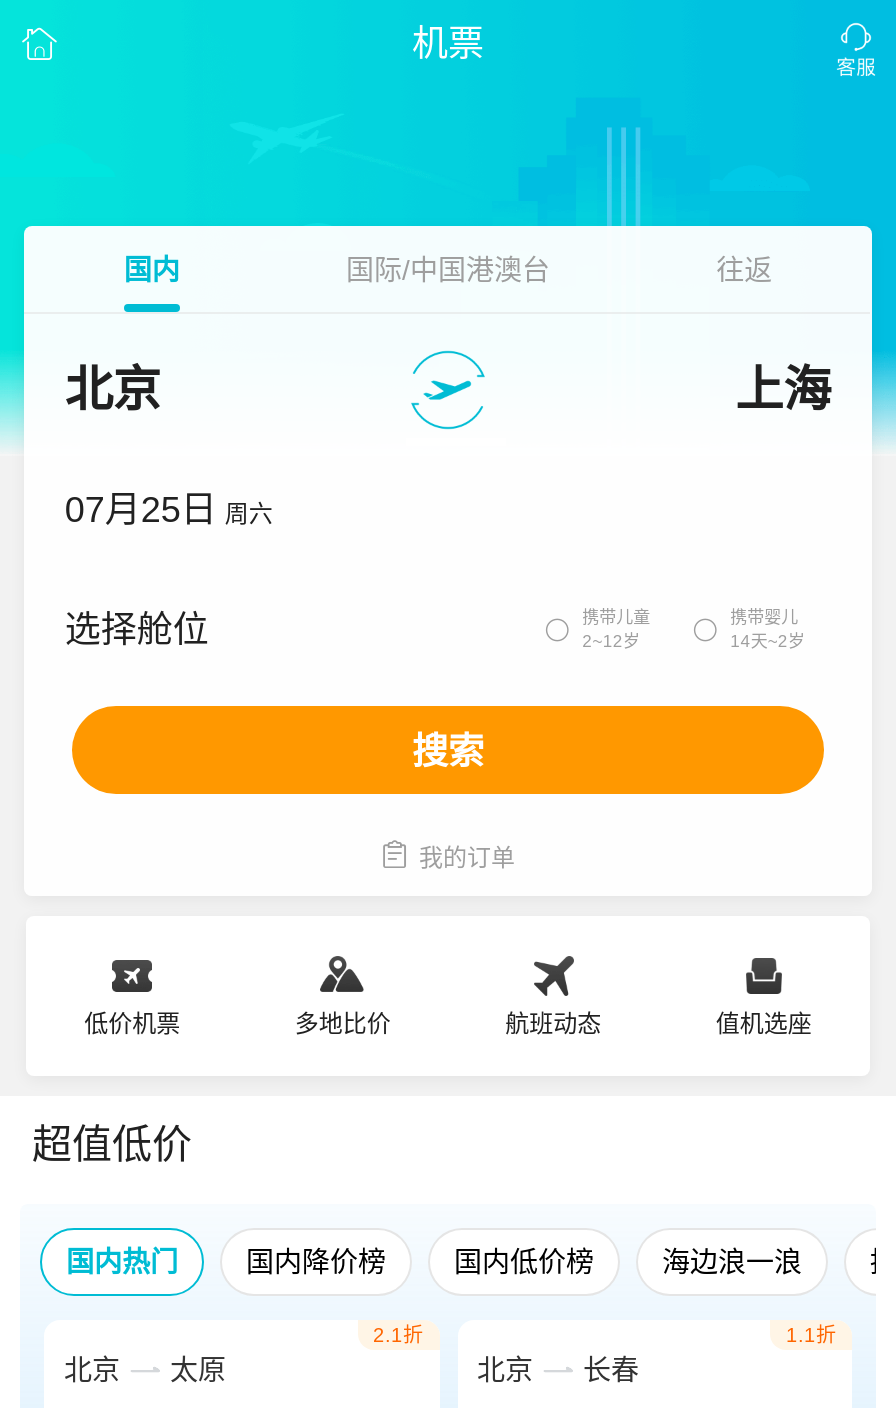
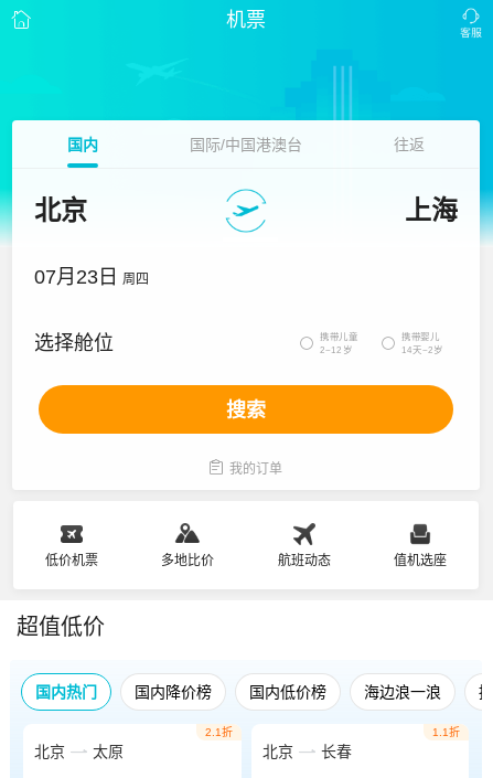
- 07月25日 周六
+ 07月23日 周四
